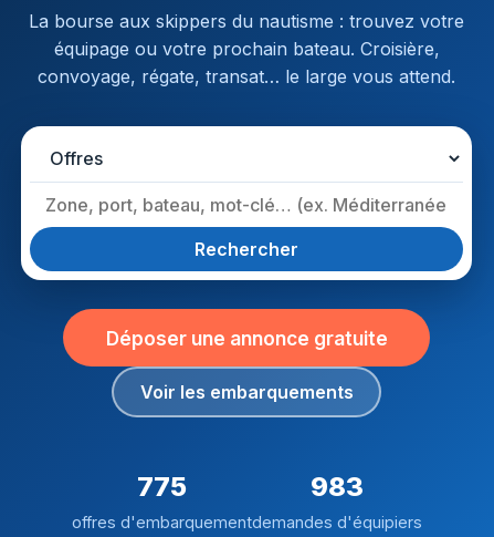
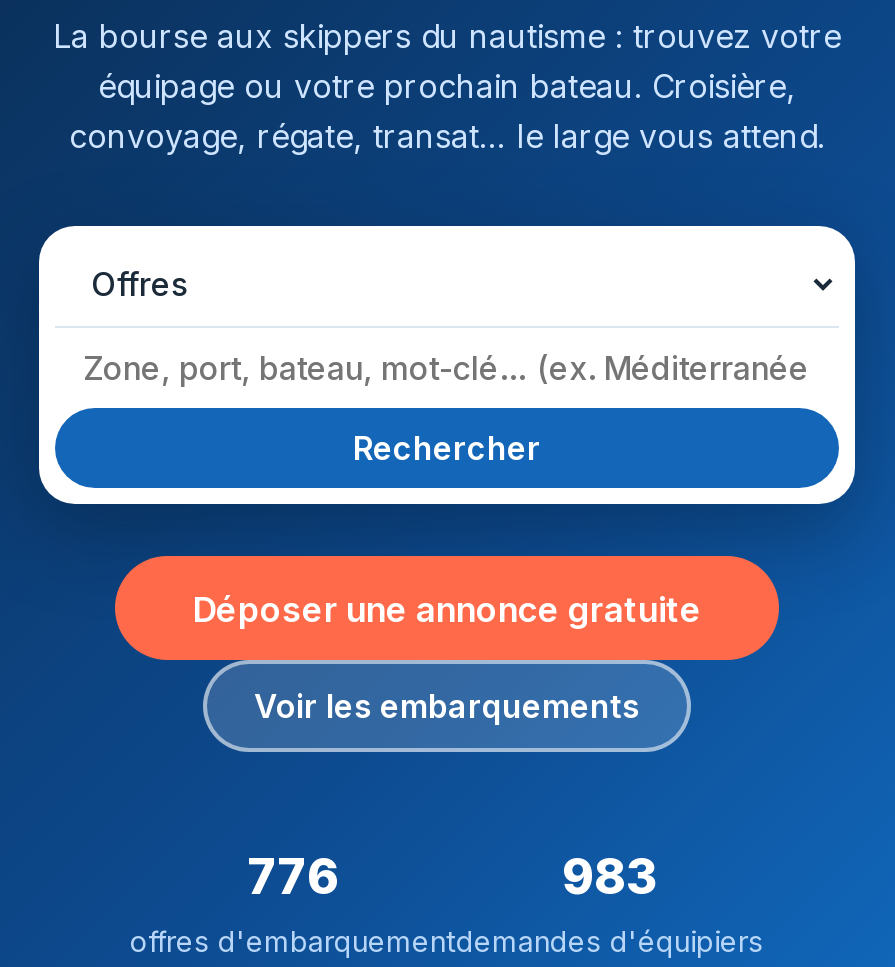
- 775
+ 776
